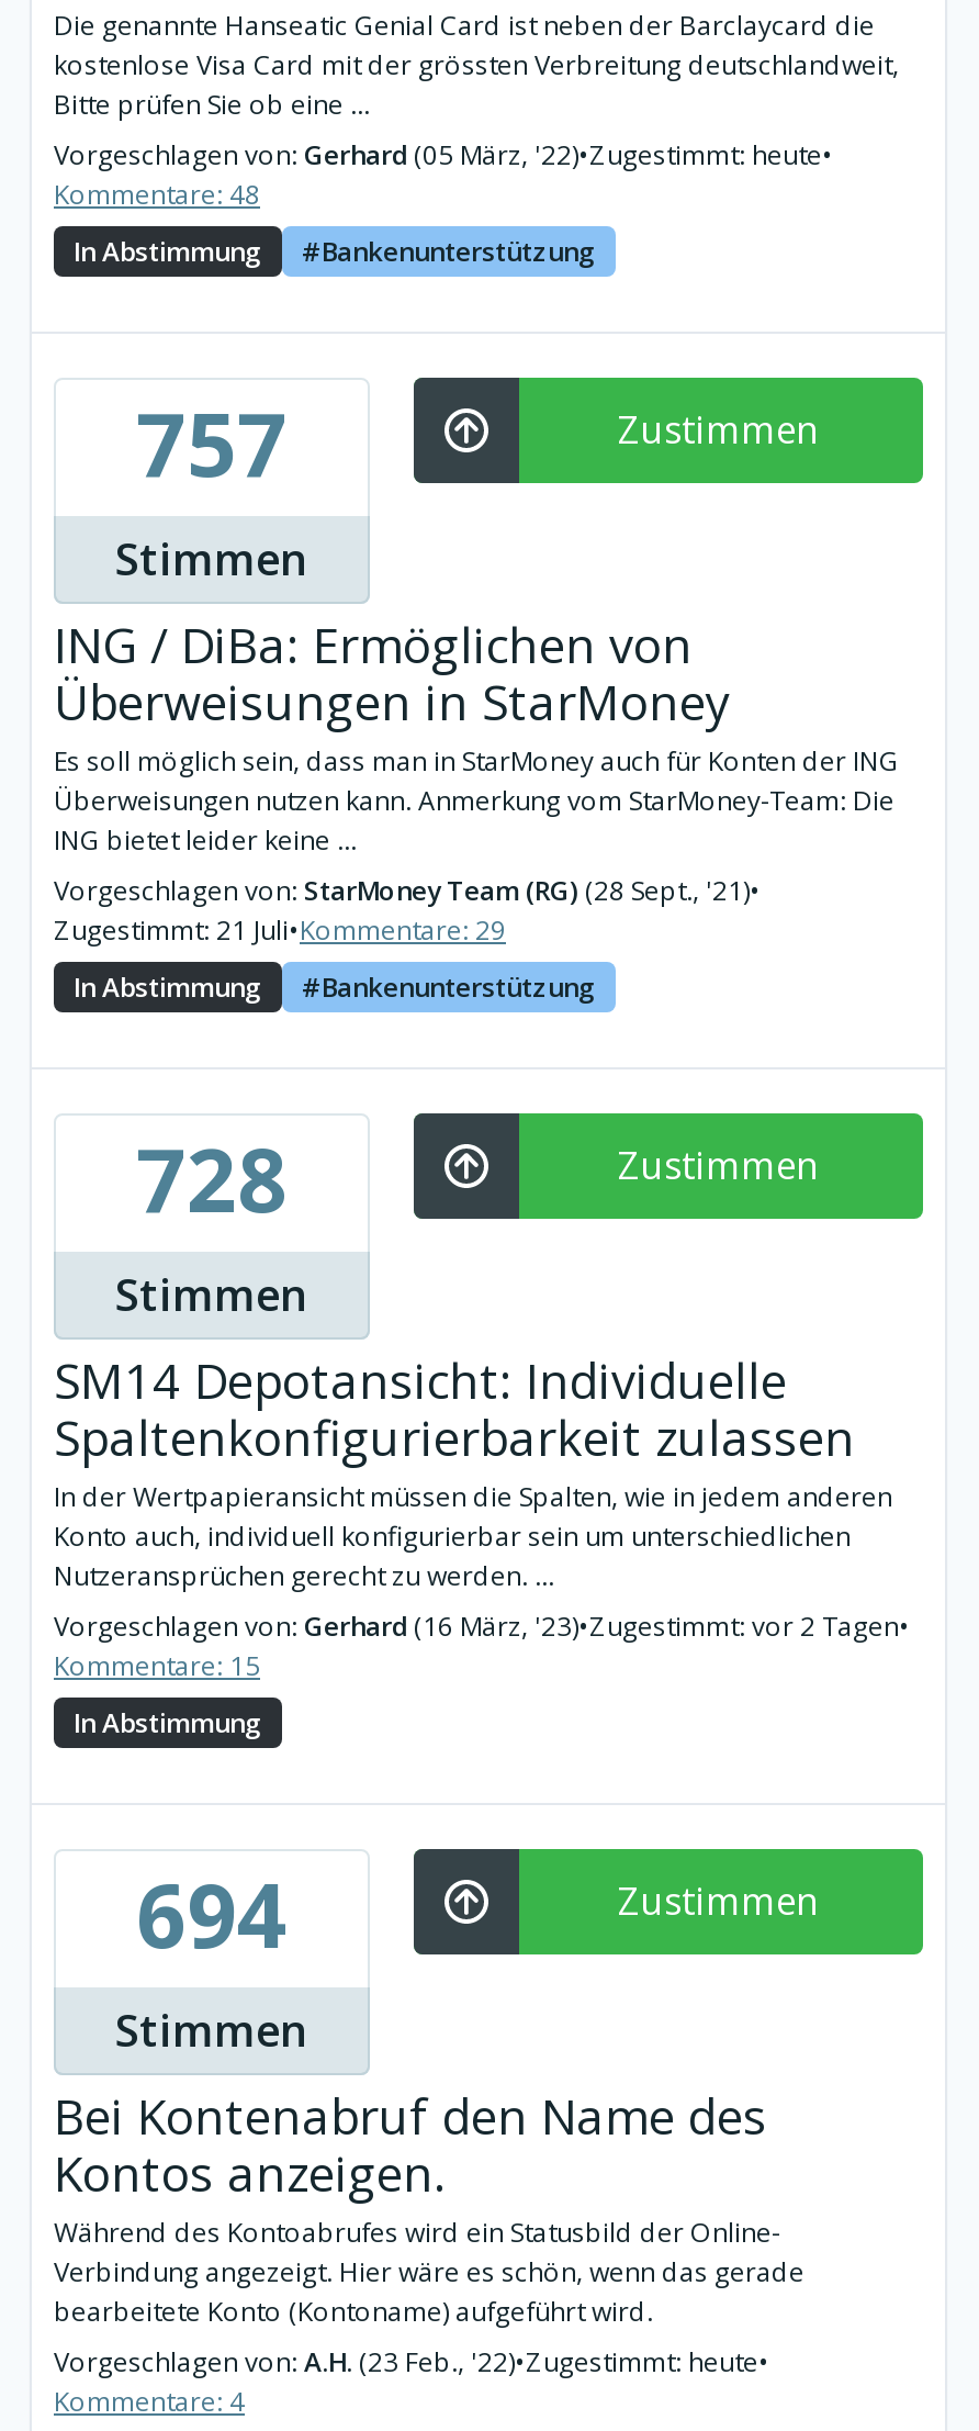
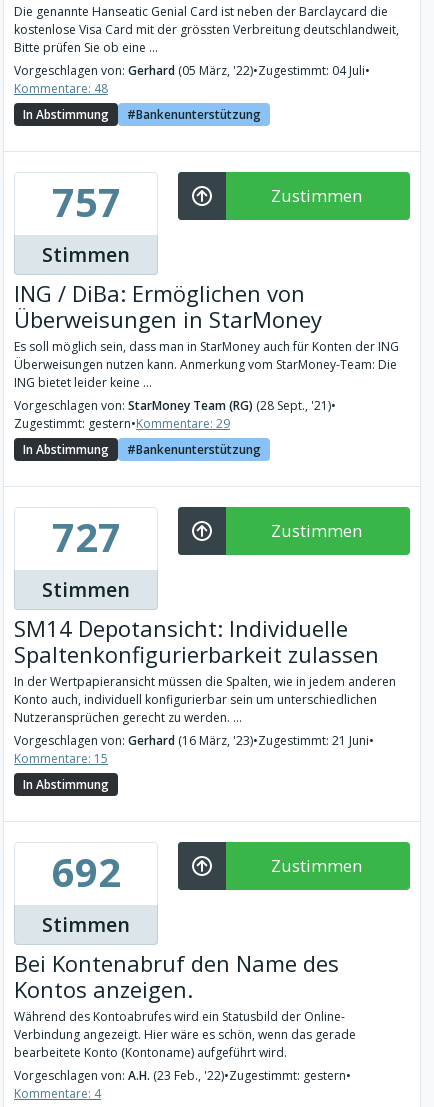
- Vorgeschlagen von: Gerhard (05 März, '22)•Zugestimmt: heute•
+ Vorgeschlagen von: Gerhard (05 März, '22)•Zugestimmt: 04 Juli•

- Zugestimmt: 21 Juli•Kommentare: 29
+ Zugestimmt: gestern•Kommentare: 29

- 728
+ 727

- Vorgeschlagen von: Gerhard (16 März, '23)•Zugestimmt: vor 2 Tagen•
+ Vorgeschlagen von: Gerhard (16 März, '23)•Zugestimmt: 21 Juni•

- 694
+ 692

- Vorgeschlagen von: A.H. (23 Feb., '22)•Zugestimmt: heute•
+ Vorgeschlagen von: A.H. (23 Feb., '22)•Zugestimmt: gestern•
